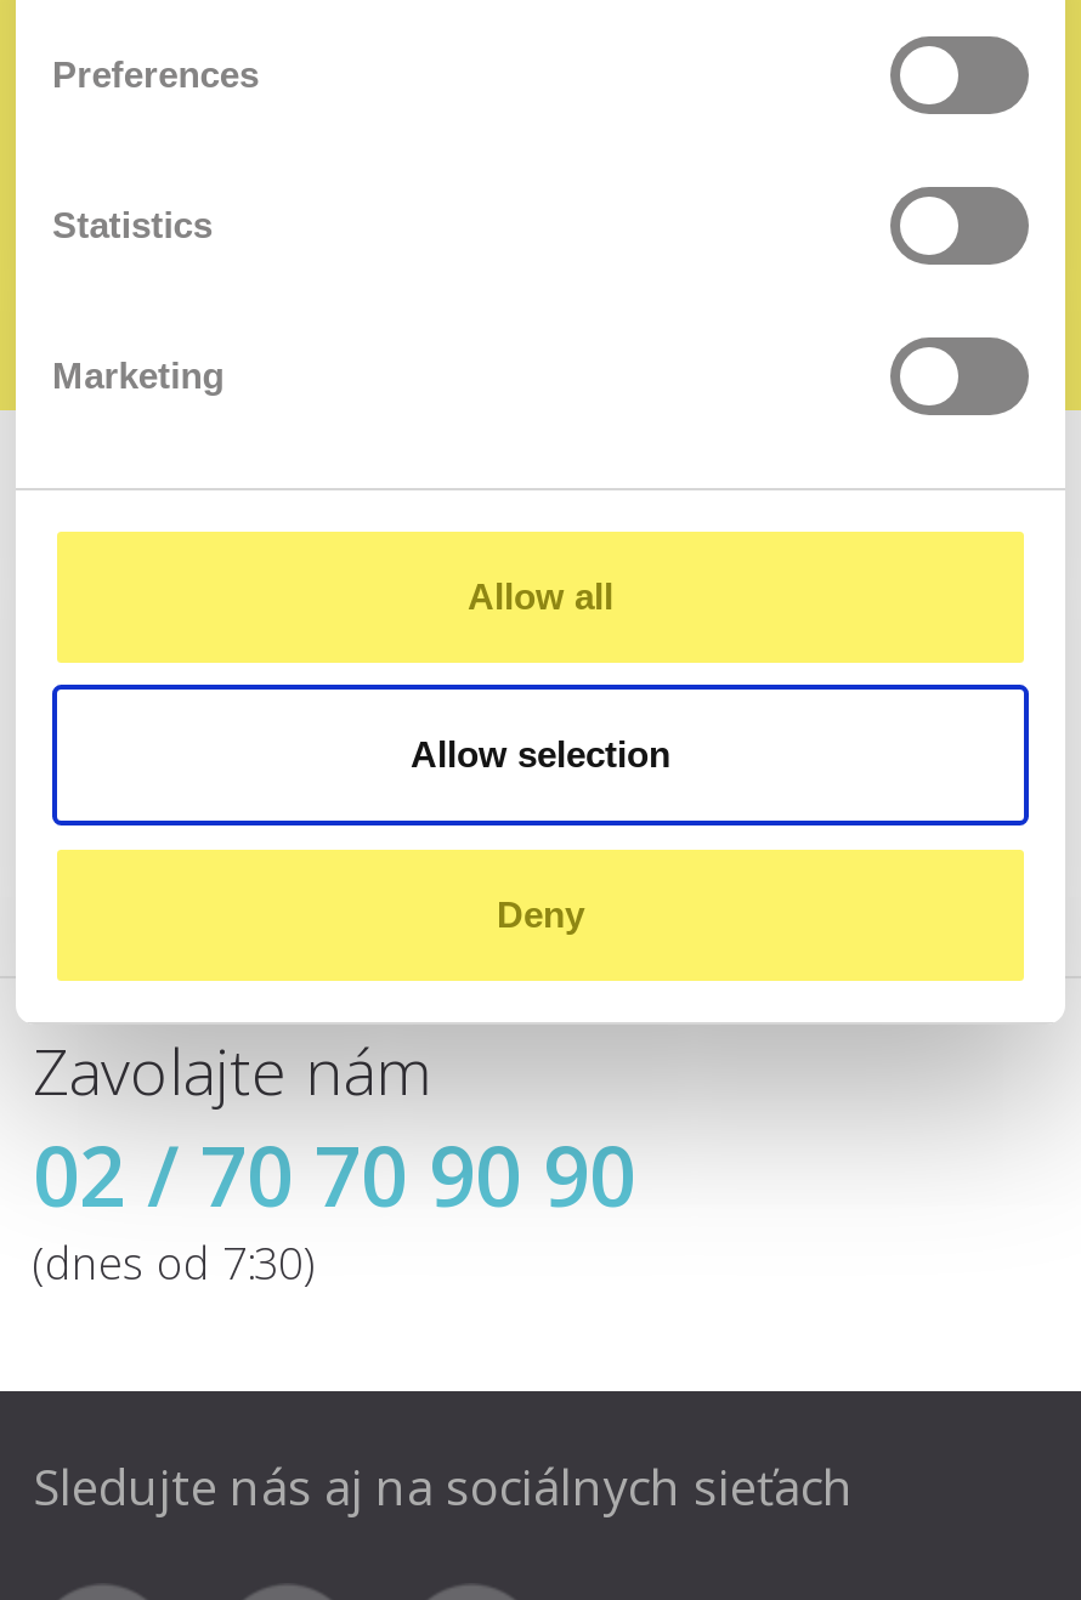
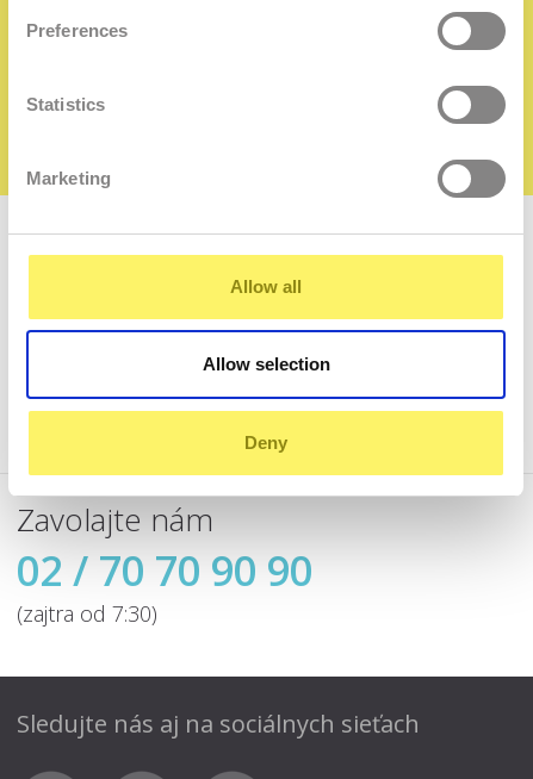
- (dnes od 7:30)
+ (zajtra od 7:30)
